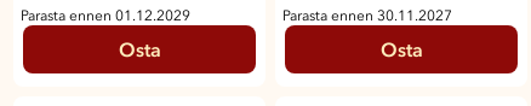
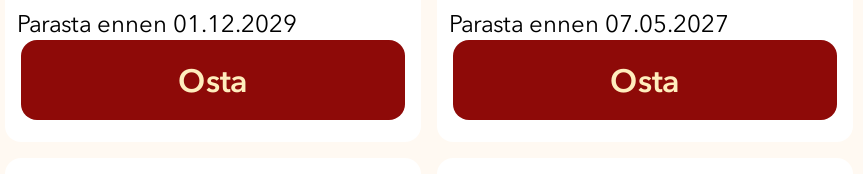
- Parasta ennen 30.11.2027
+ Parasta ennen 07.05.2027
